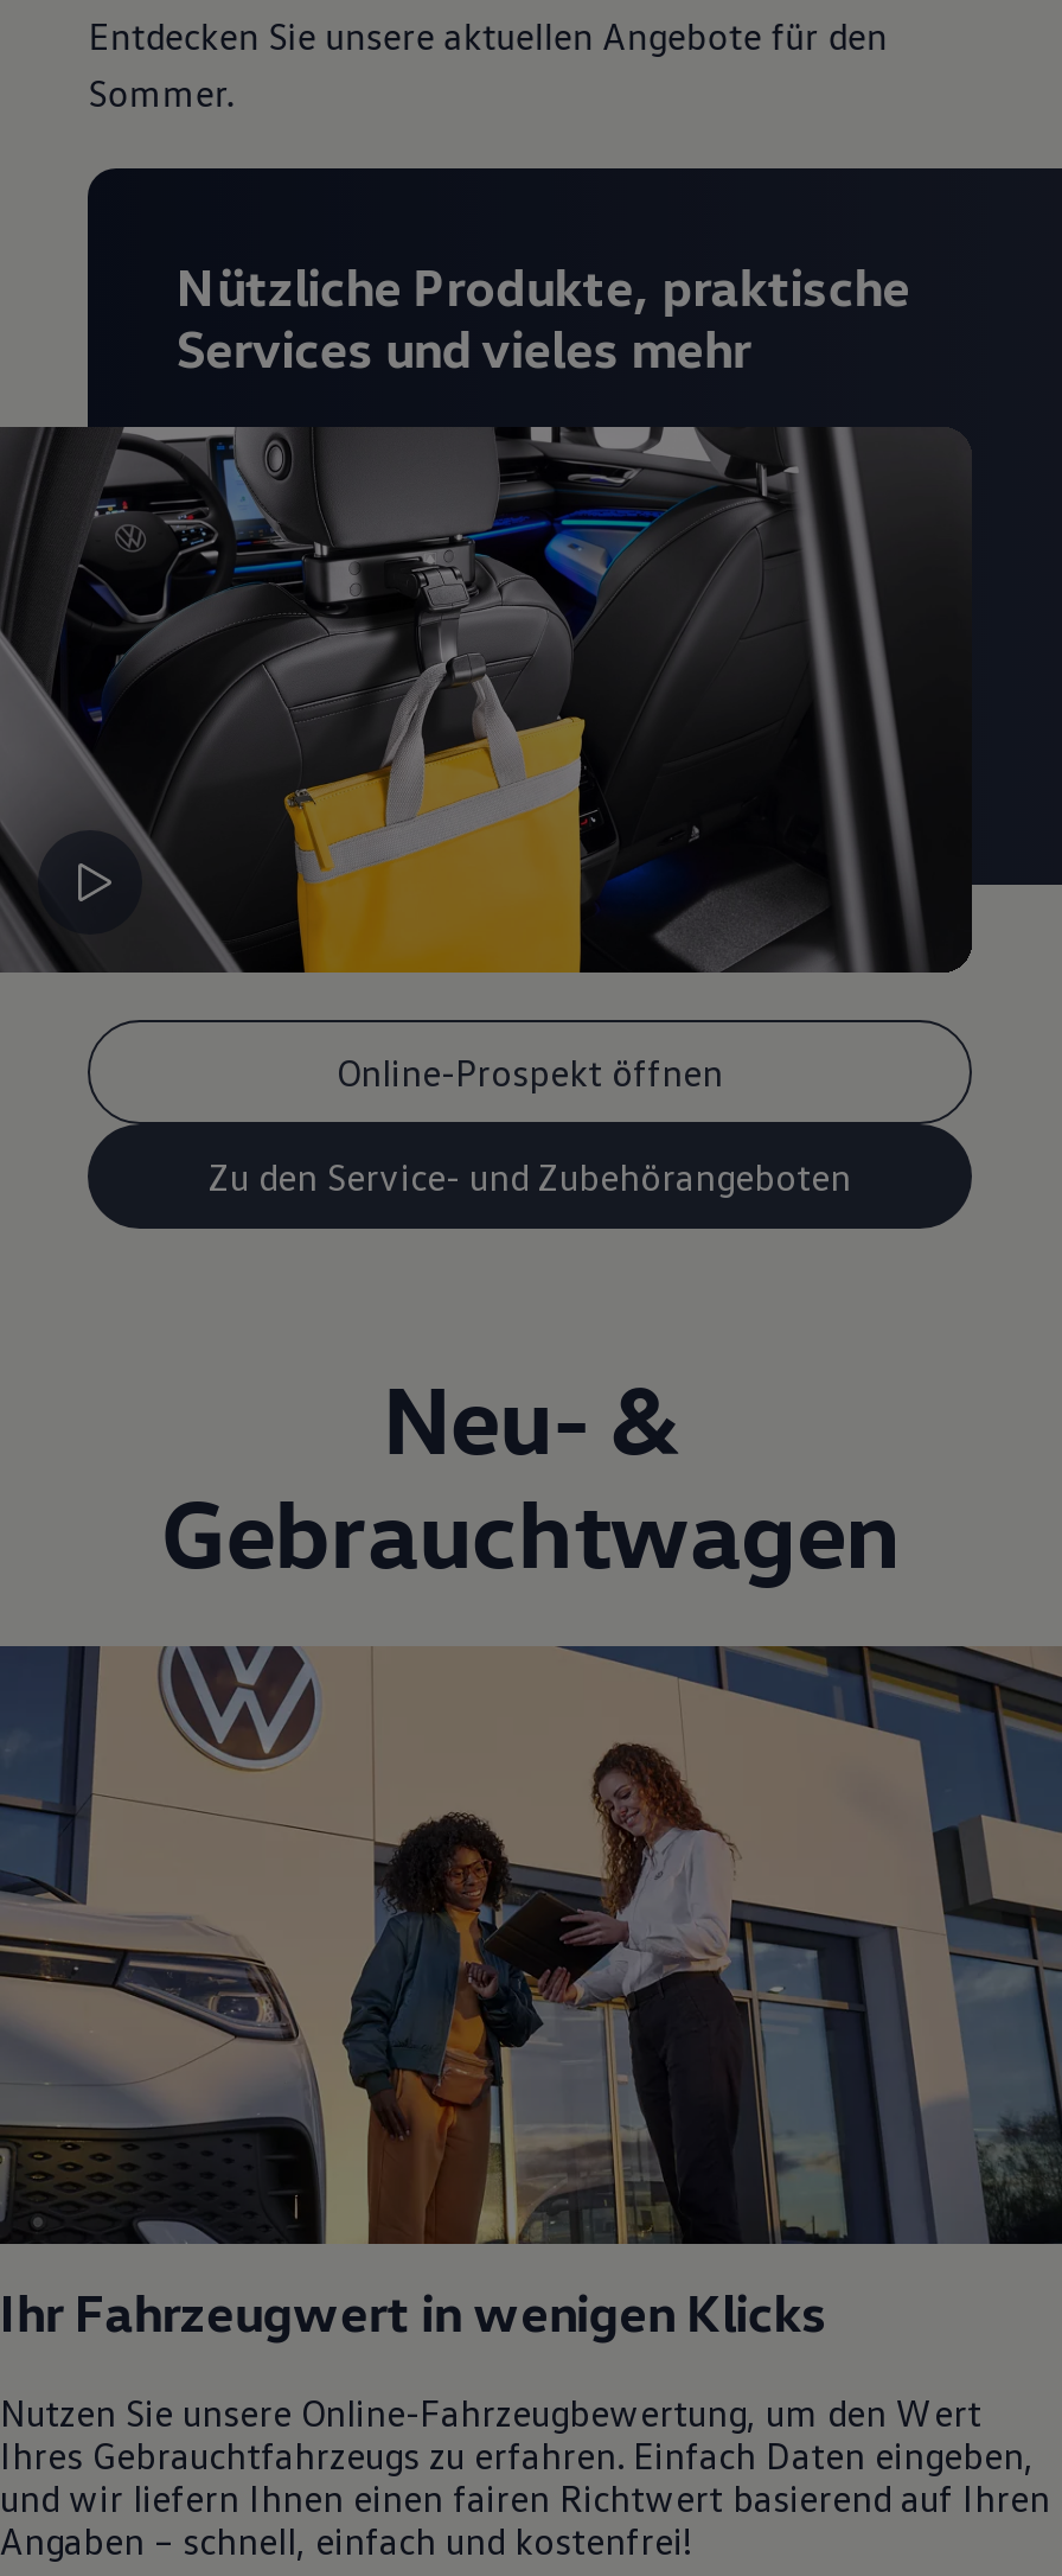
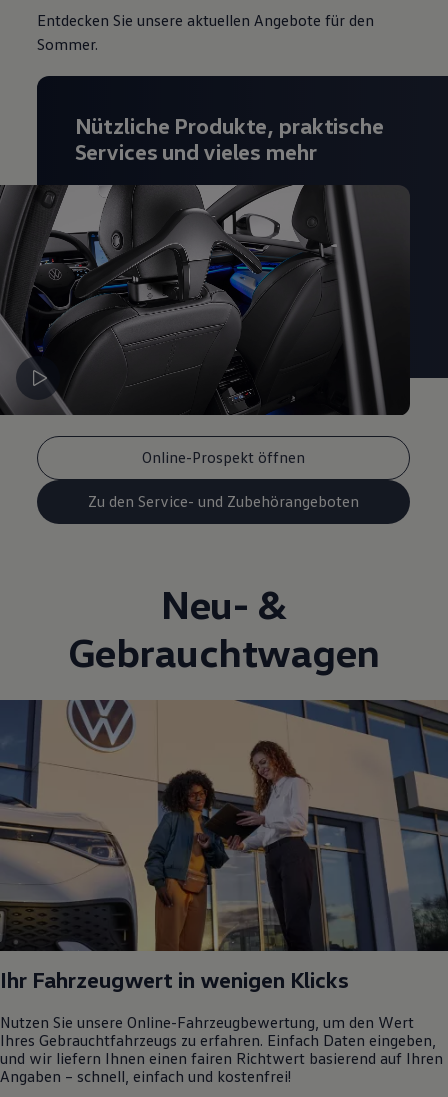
- [image]
+ [image]
